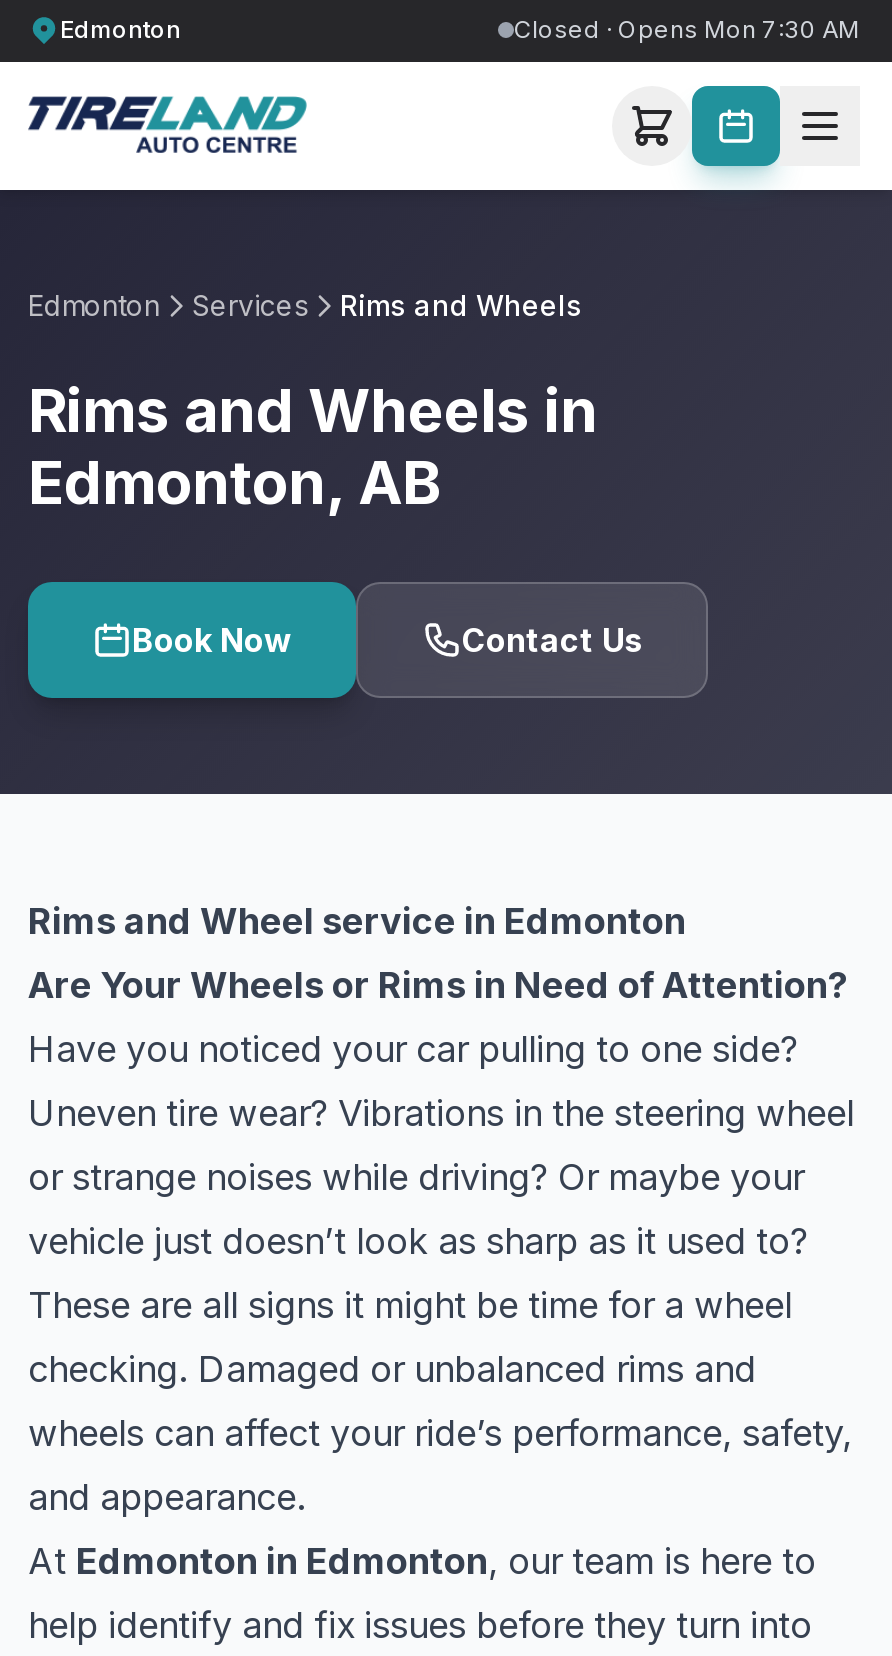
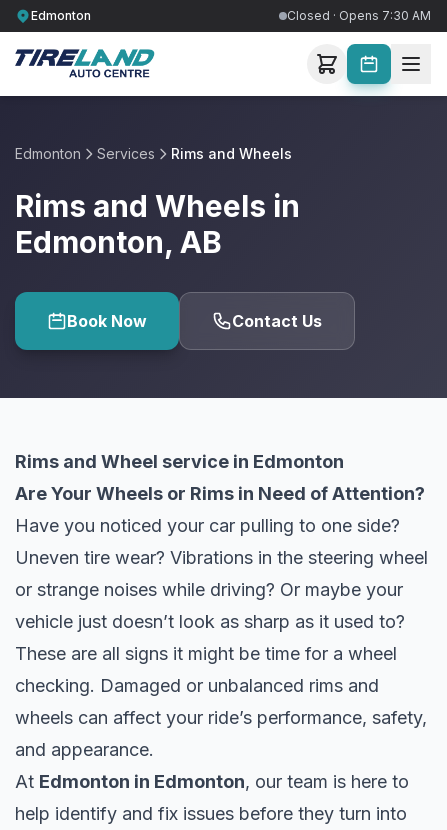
- Closed · Opens Mon 7:30 AM
+ Closed · Opens 7:30 AM
